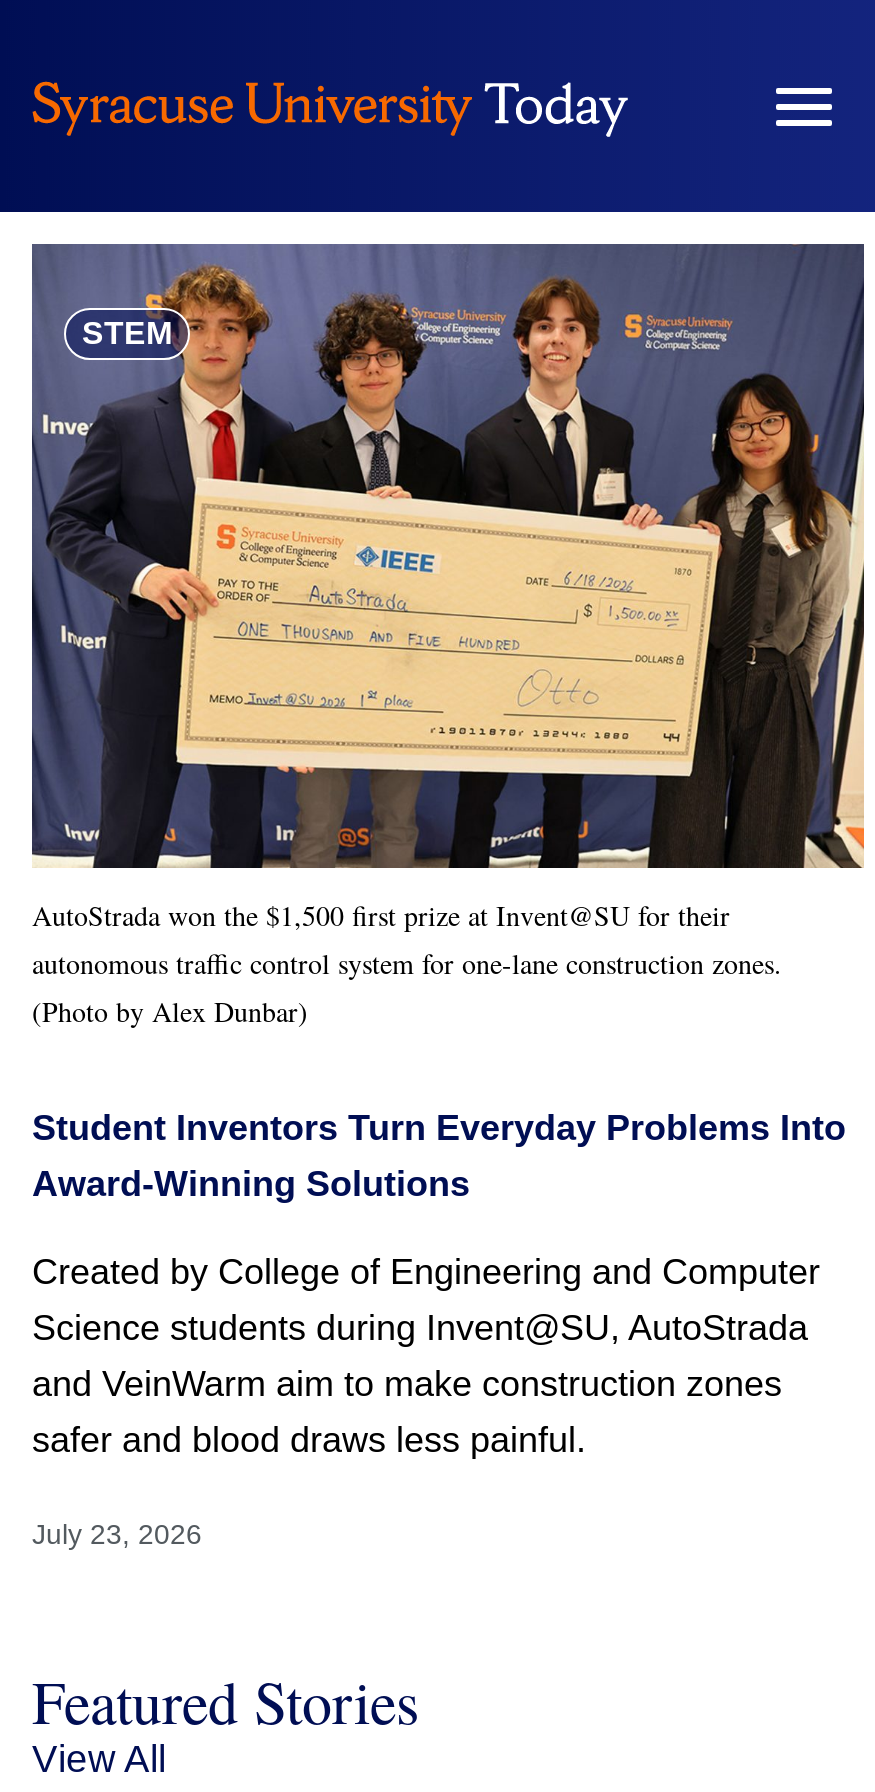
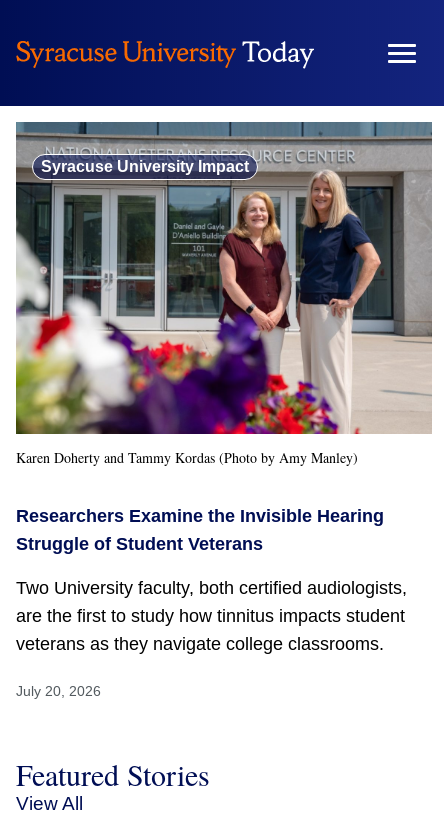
- [image]
- STEM
+ [image]
+ Syracuse University Impact

- AutoStrada won the $1,500 first prize at Invent@SU for their
- autonomous traffic control system for one-lane construction zones.
- (Photo by Alex Dunbar)
+ Karen Doherty and Tammy Kordas (Photo by Amy Manley)

- Student Inventors Turn Everyday Problems Into
- Award-Winning Solutions
+ Researchers Examine the Invisible Hearing
+ Struggle of Student Veterans

- Created by College of Engineering and Computer
- Science students during Invent@SU, AutoStrada
- and VeinWarm aim to make construction zones
- safer and blood draws less painful.
+ Two University faculty, both certified audiologists,
+ are the first to study how tinnitus impacts student
+ veterans as they navigate college classrooms.

- July 23, 2026
+ July 20, 2026
